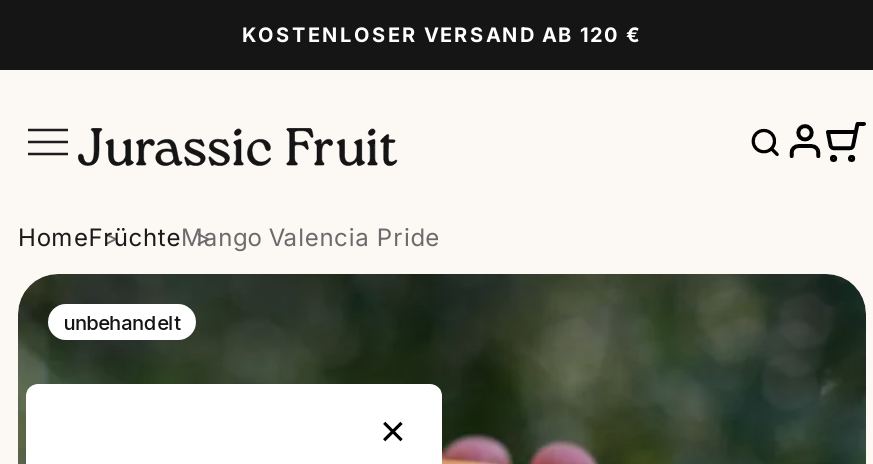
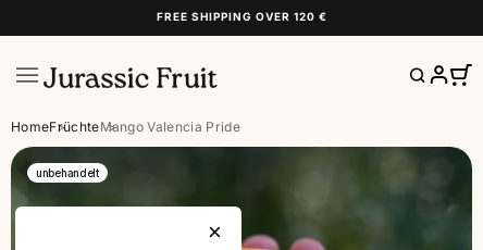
- KOSTENLOSER VERSAND AB 120 €
+ FREE SHIPPING OVER 120 €
